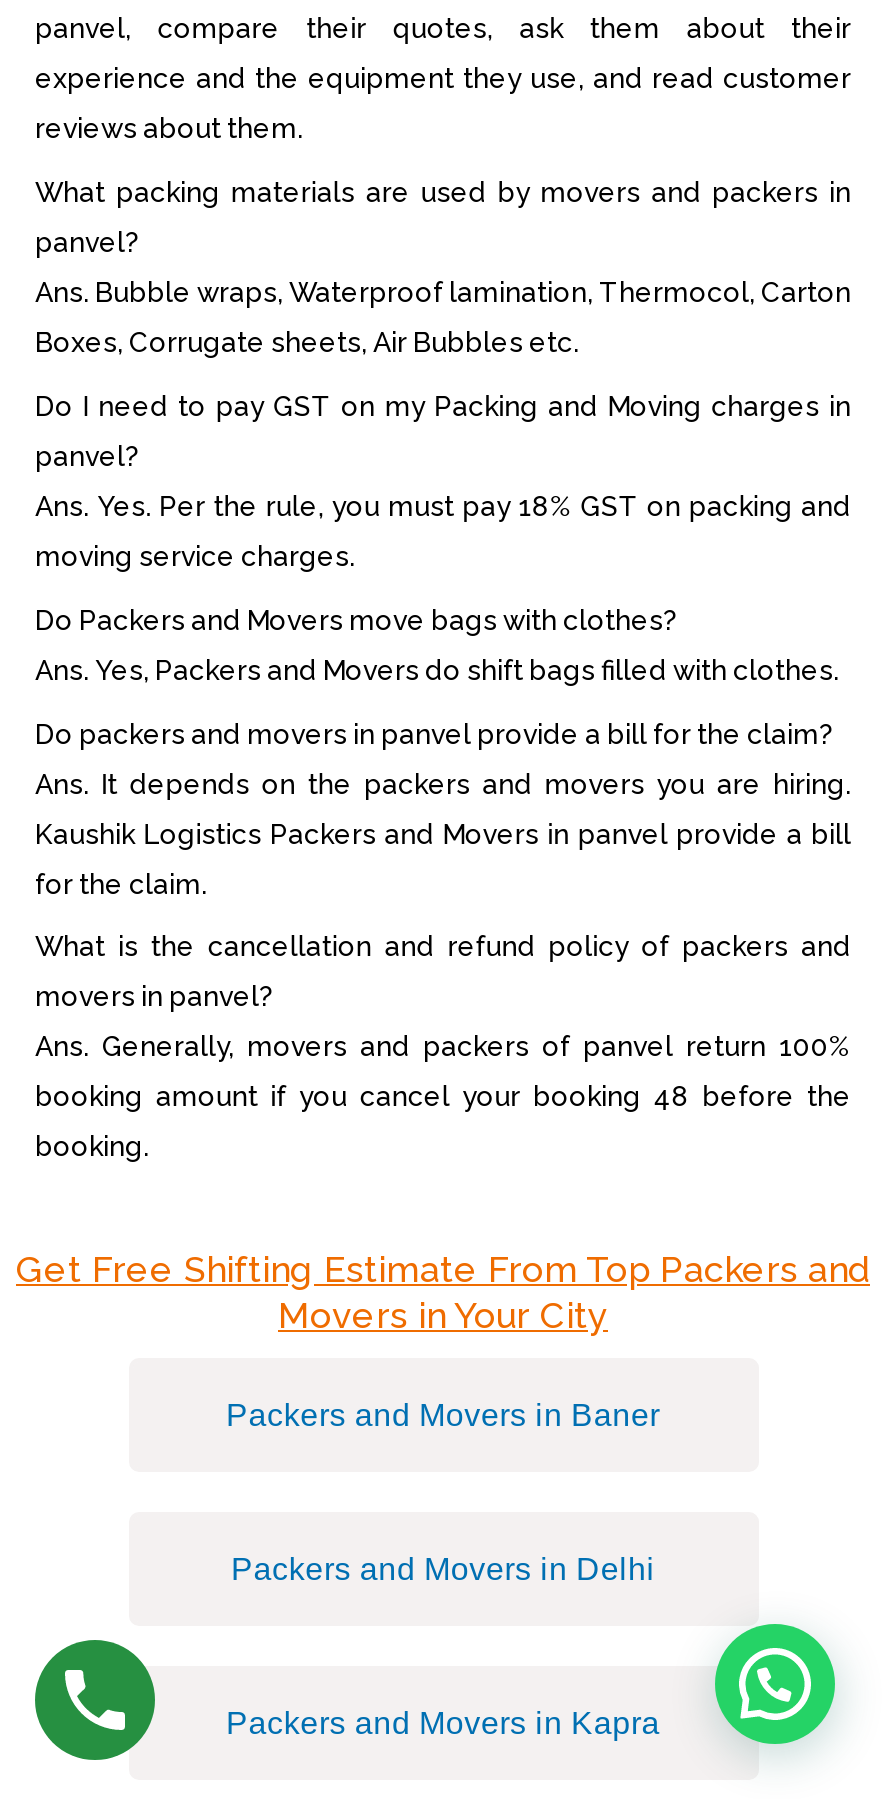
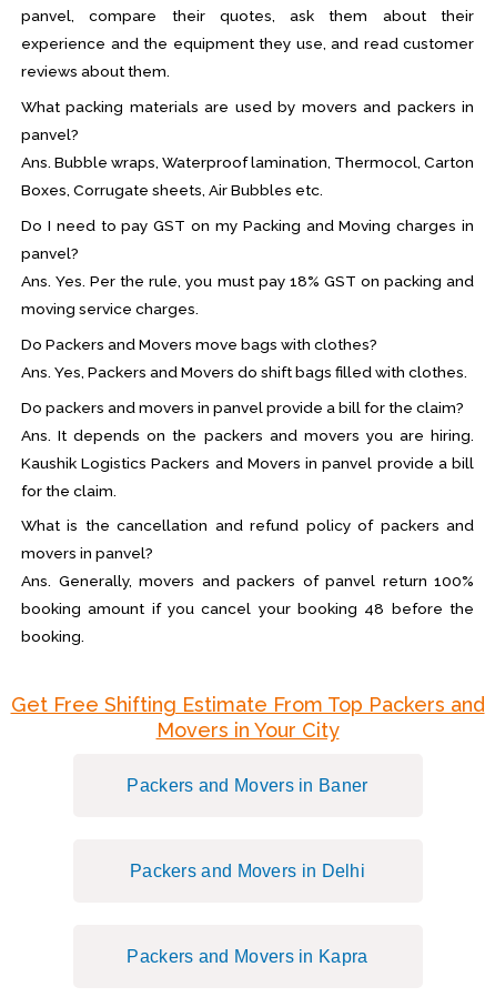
- [image]

- [image]
